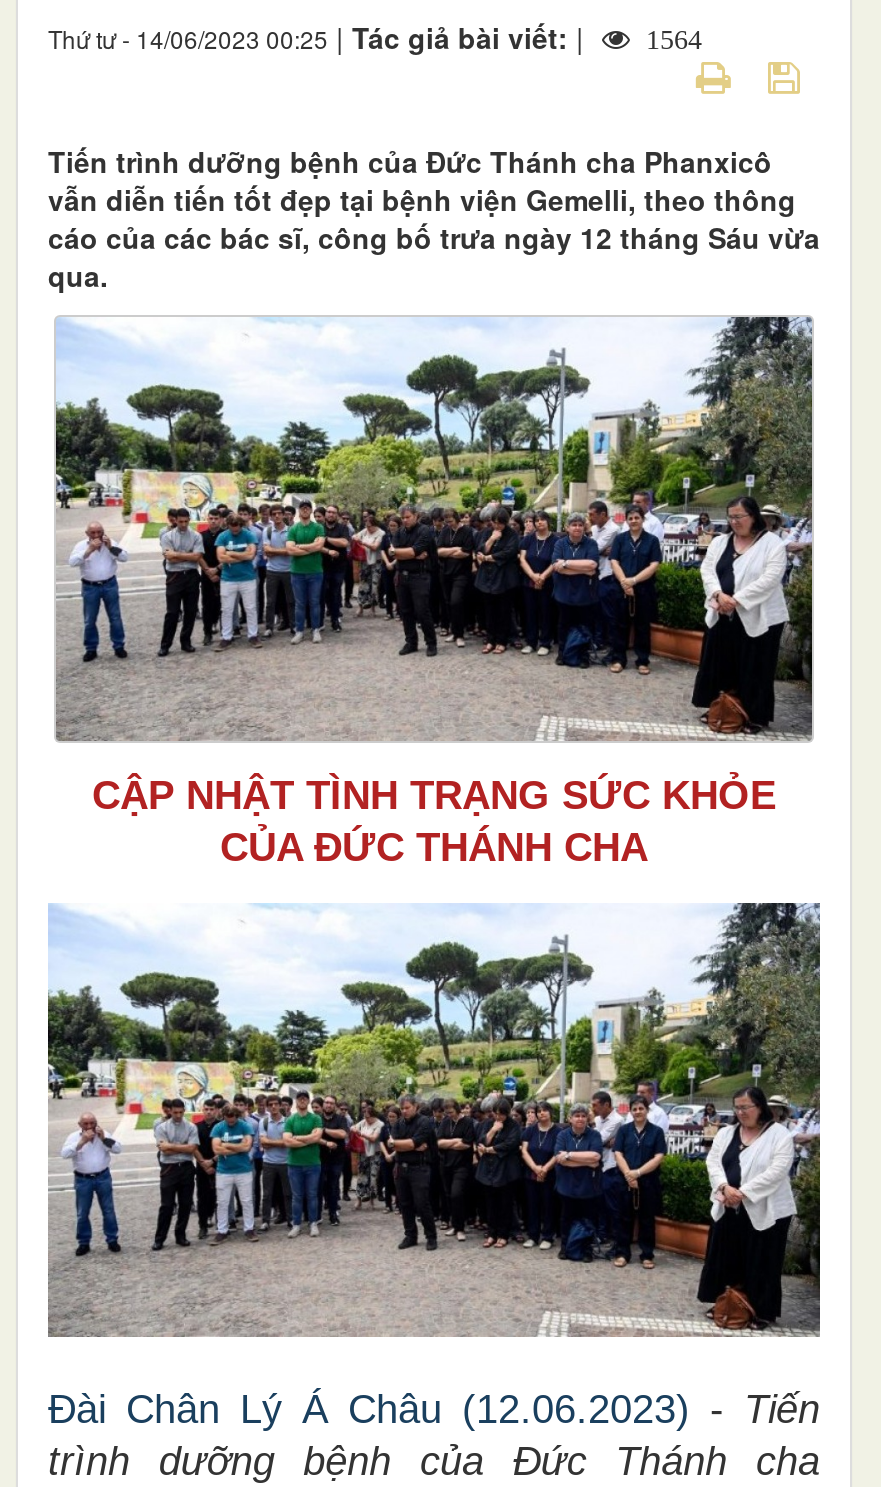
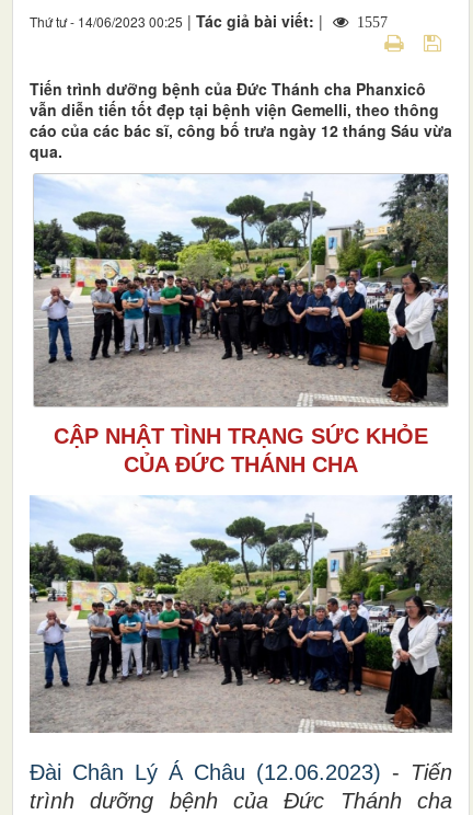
- 1564
+ 1557
